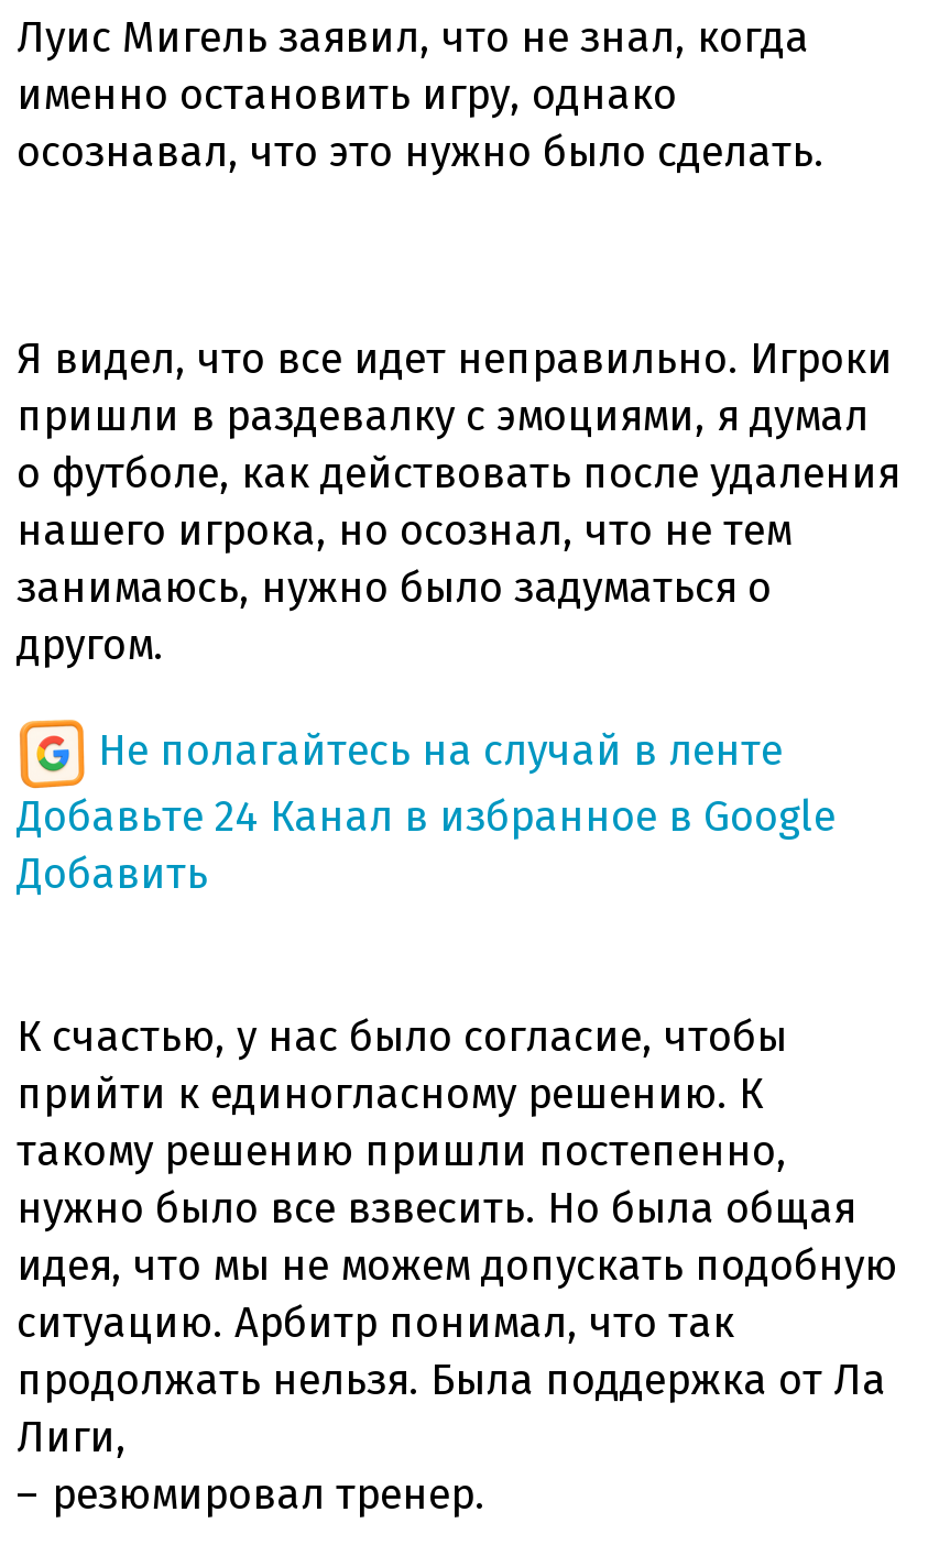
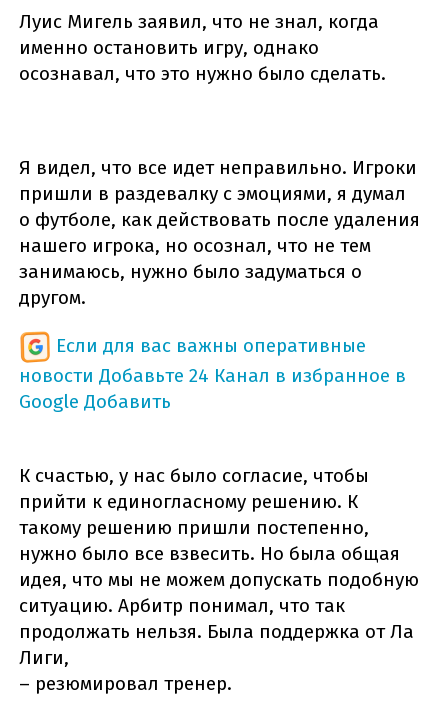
- Не полагайтесь на случай в ленте
- Добавьте 24 Канал в избранное в Google
- Добавить
+ Если для вас важны оперативные
+ новости Добавьте 24 Канал в избранное в
+ Google Добавить
